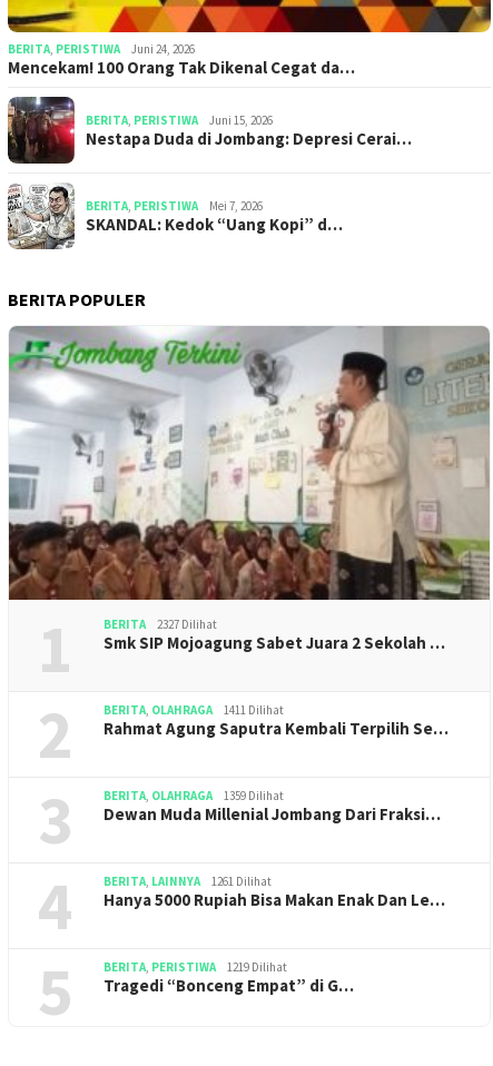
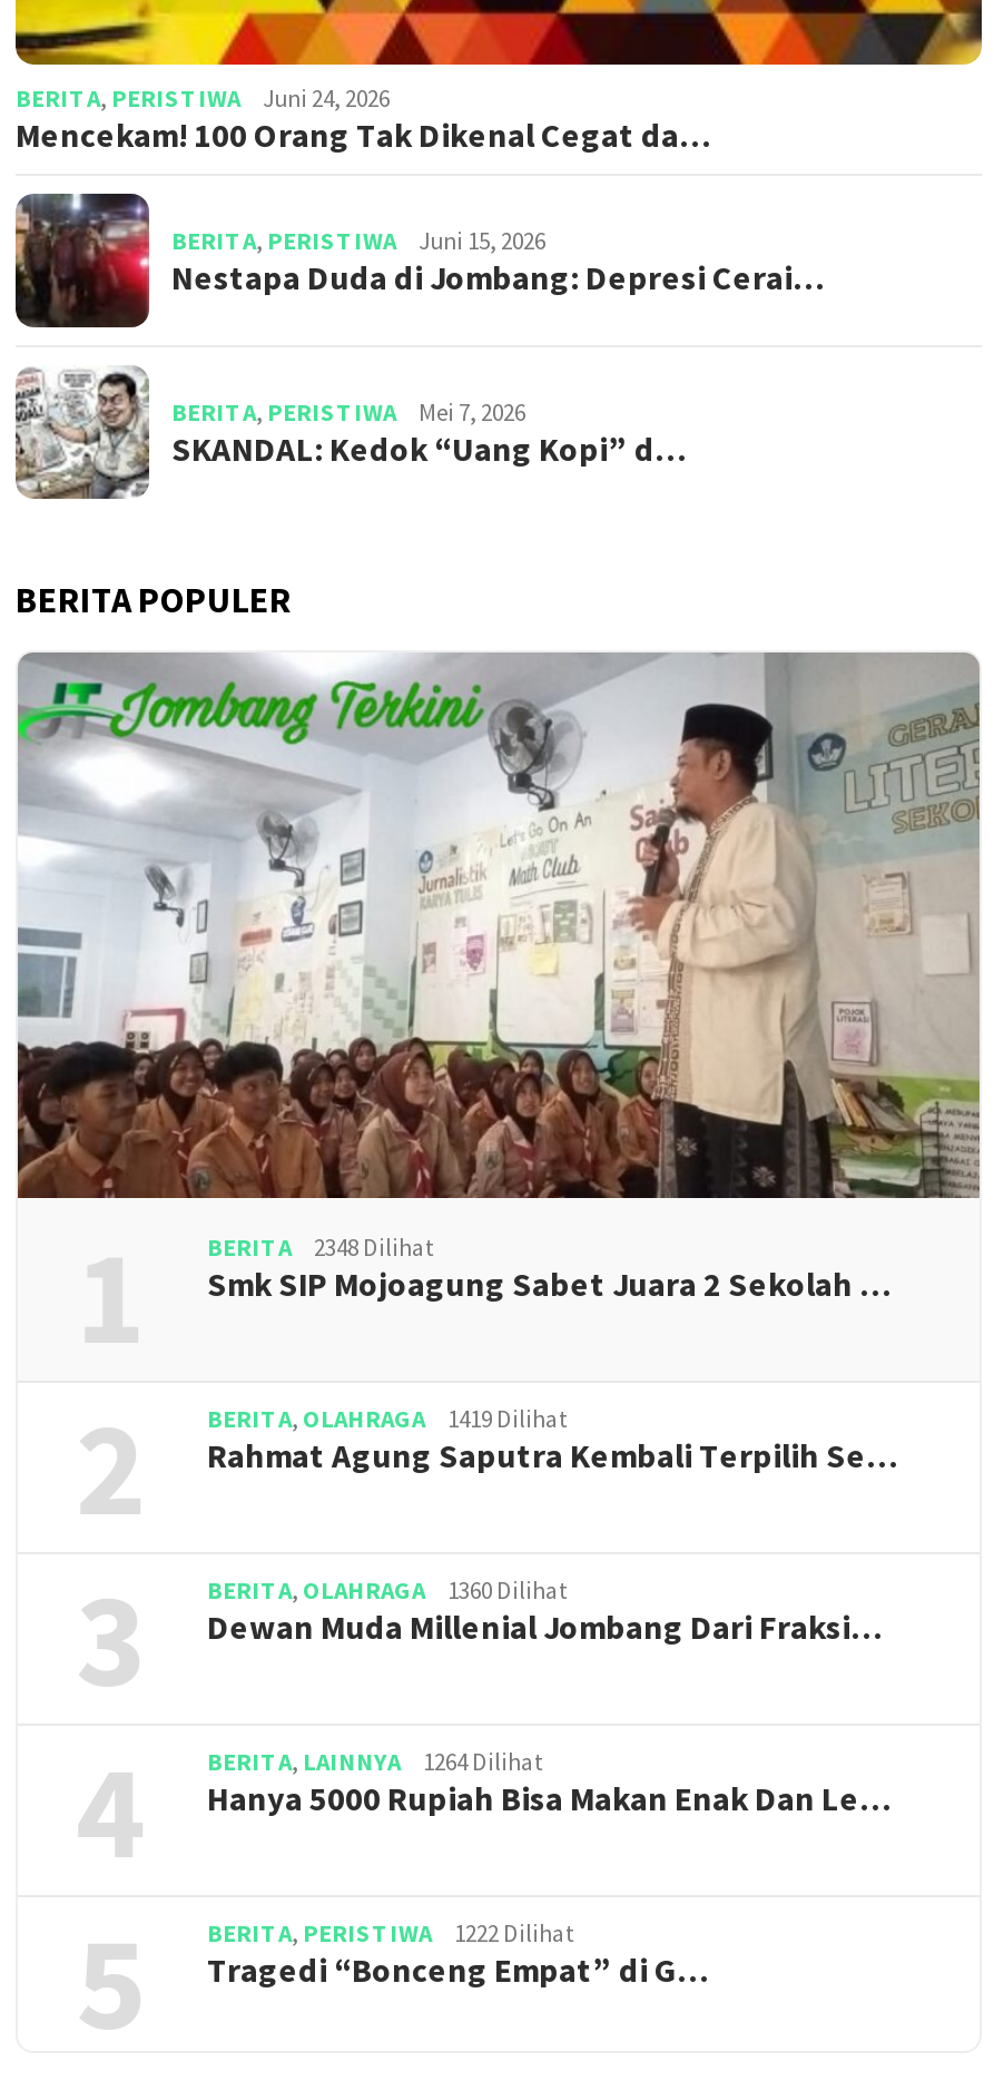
- BERITA 2327 Dilihat
+ BERITA 2348 Dilihat

- BERITA, OLAHRAGA 1411 Dilihat
+ BERITA, OLAHRAGA 1419 Dilihat

- BERITA, OLAHRAGA 1359 Dilihat
+ BERITA, OLAHRAGA 1360 Dilihat

- BERITA, LAINNYA 1261 Dilihat
+ BERITA, LAINNYA 1264 Dilihat

- BERITA, PERISTIWA 1219 Dilihat
+ BERITA, PERISTIWA 1222 Dilihat
